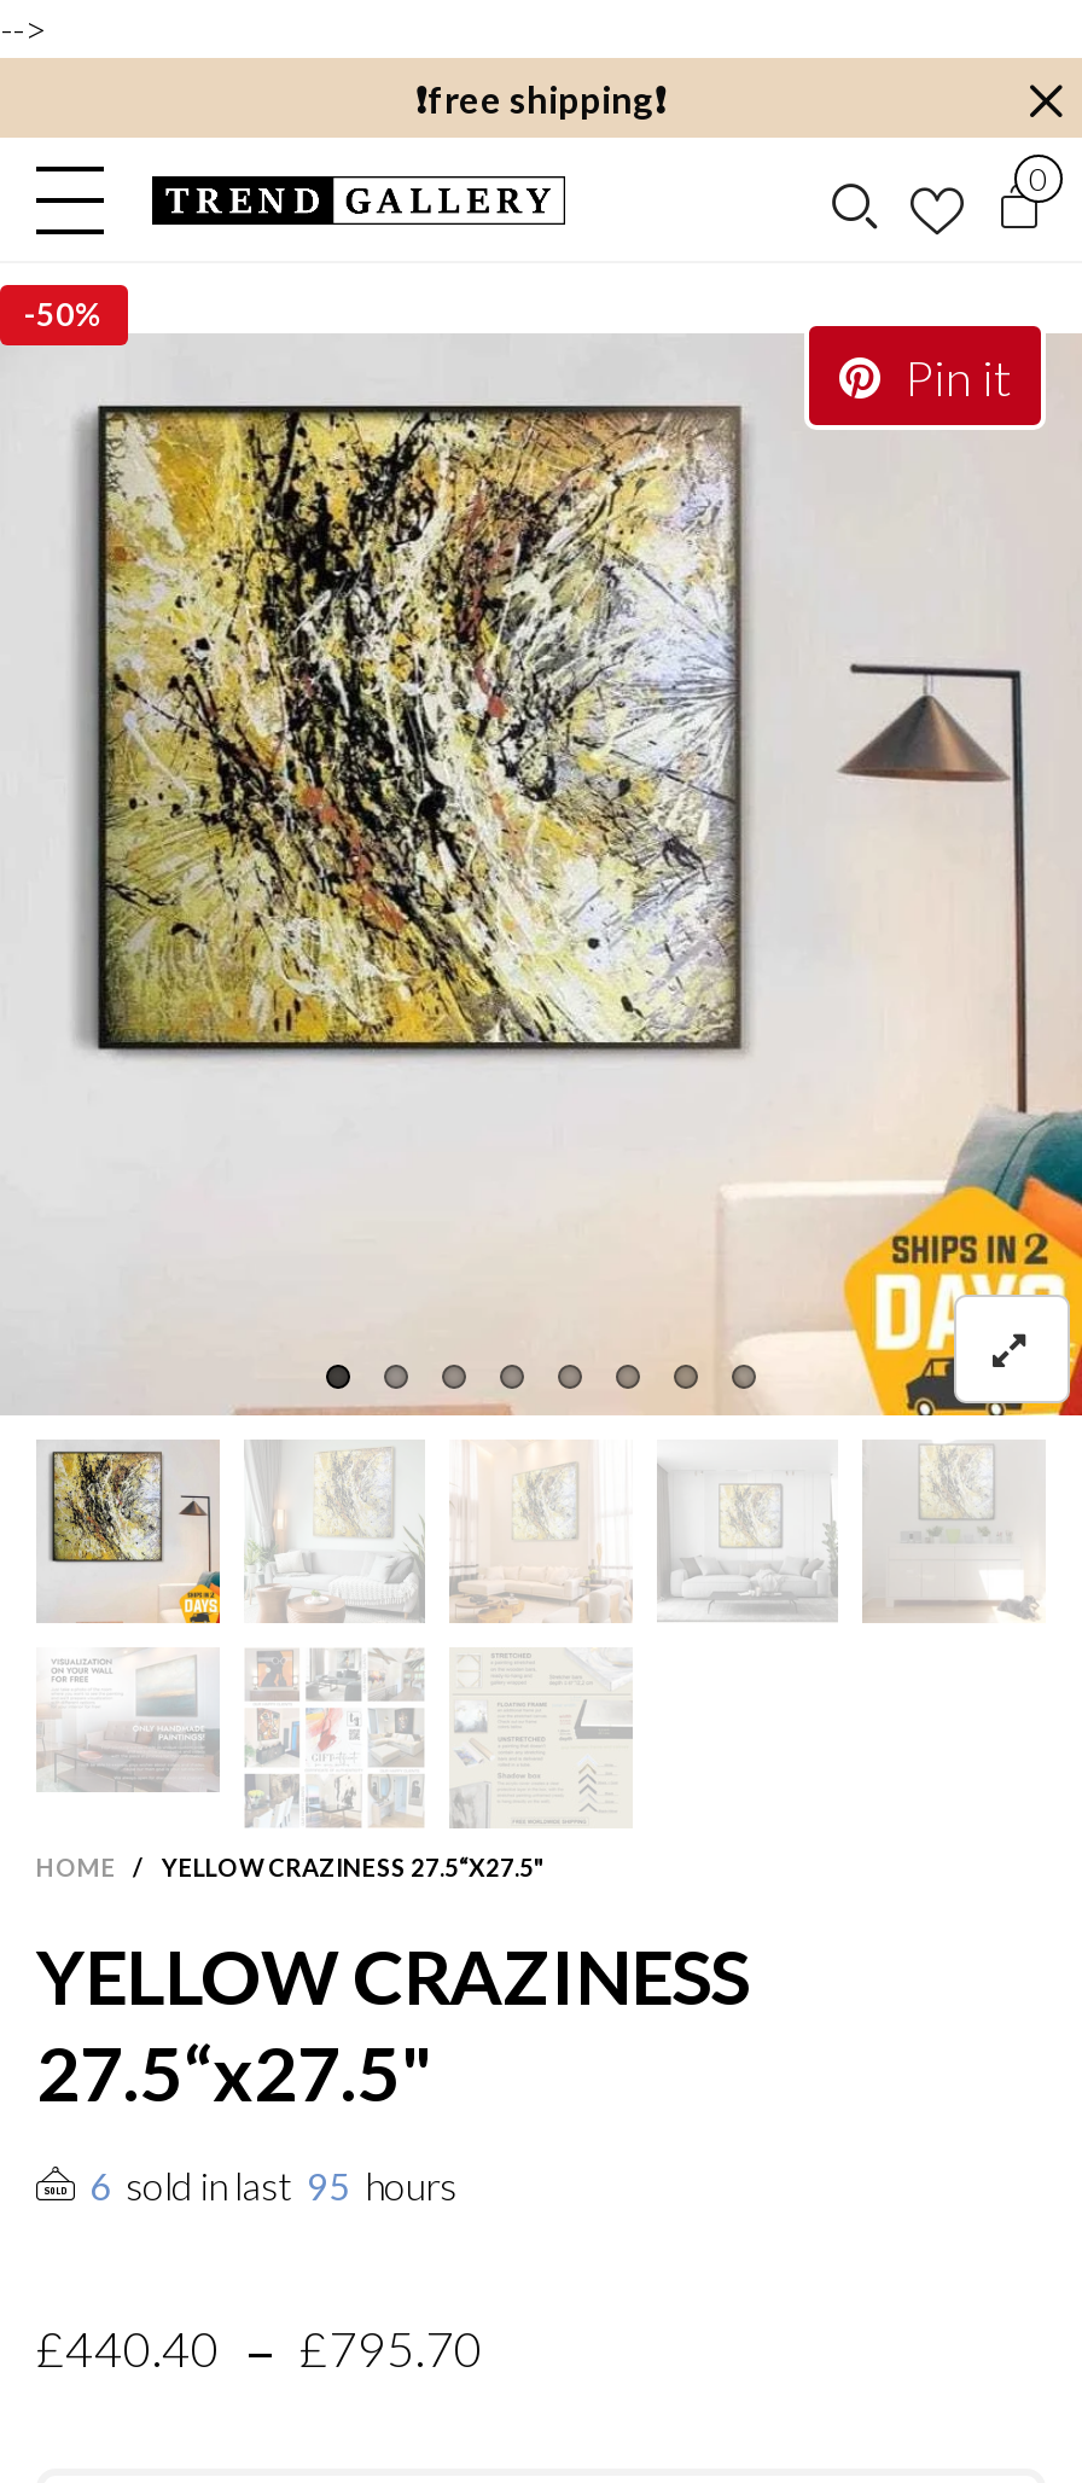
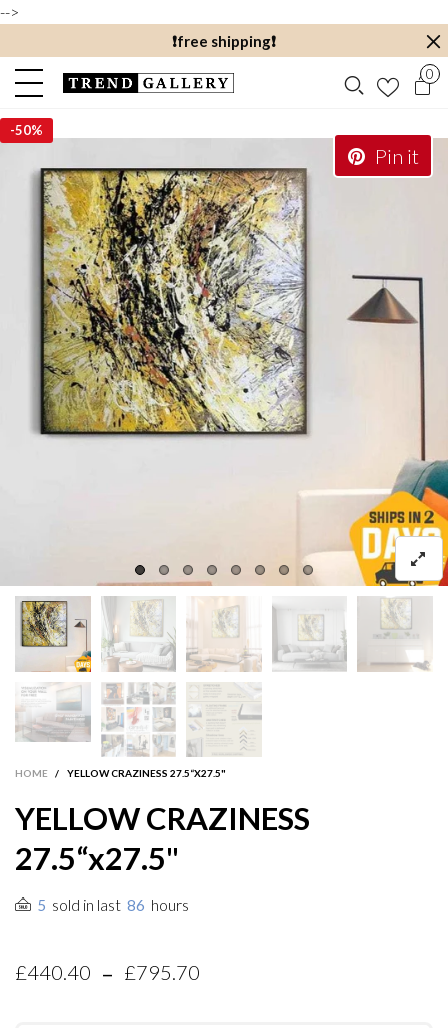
- 6 sold in last 95 hours
+ 5 sold in last 86 hours
